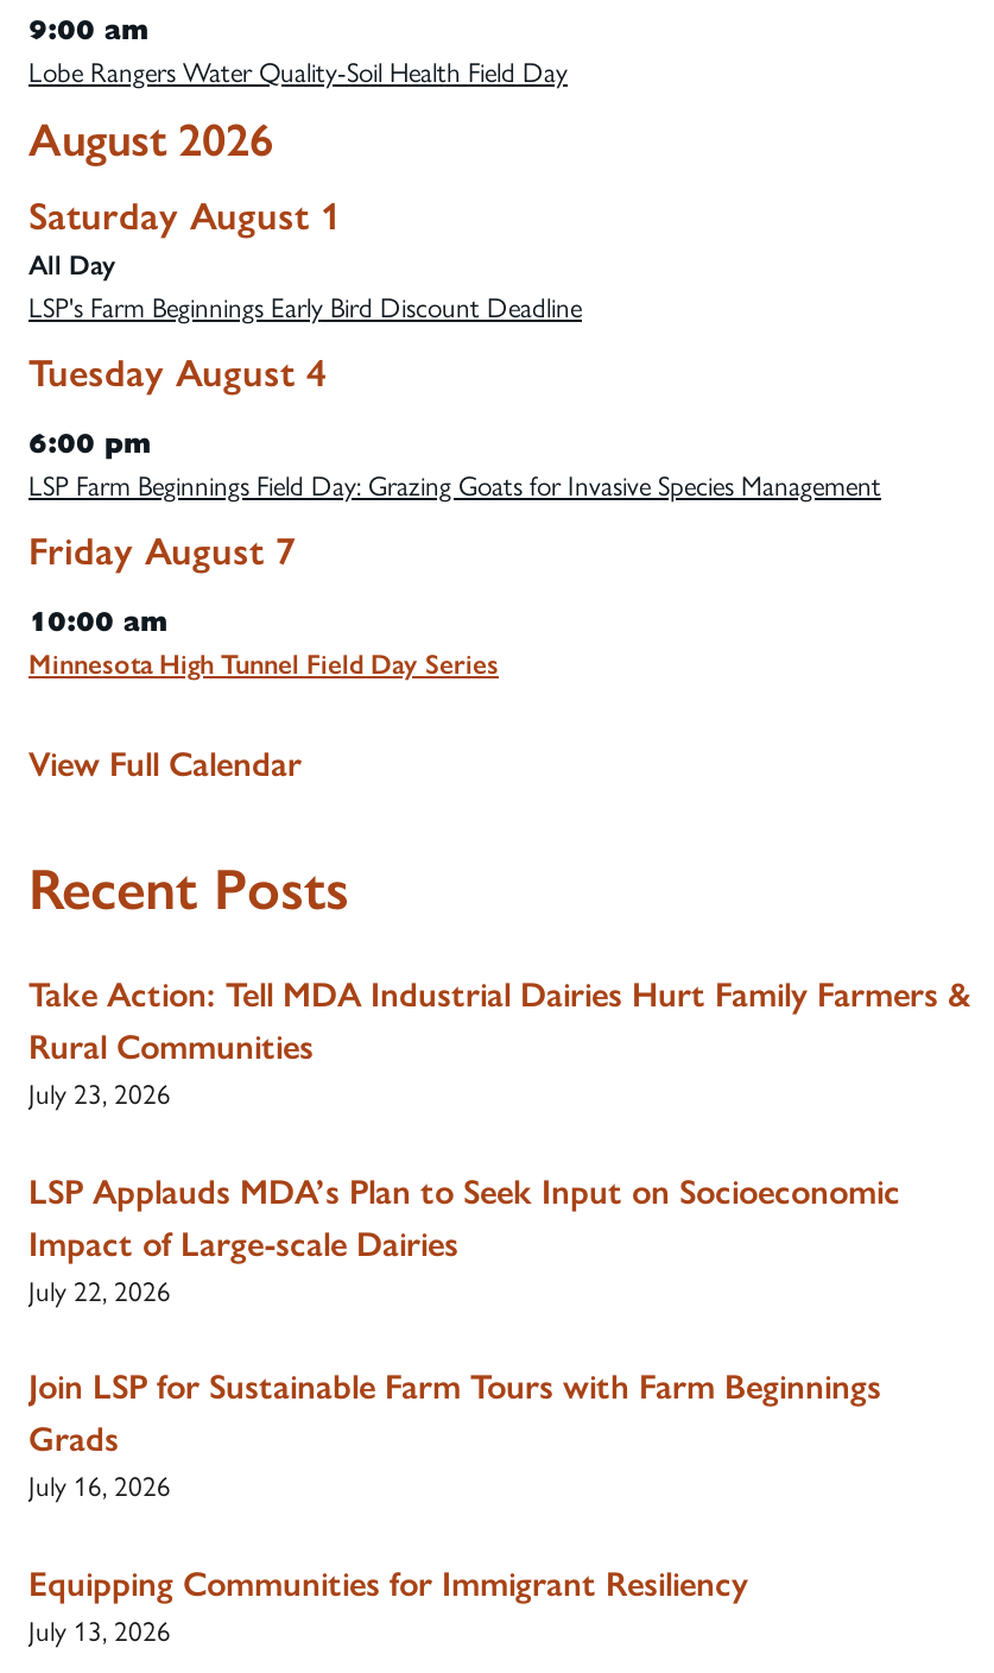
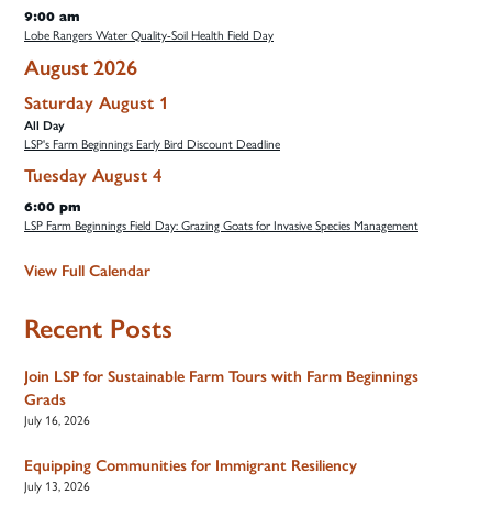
- Friday August 7
- 10:00 am
- Minnesota High Tunnel Field Day Series

- Take Action: Tell MDA Industrial Dairies Hurt Family Farmers &
- Rural Communities
- July 23, 2026
- LSP Applauds MDA’s Plan to Seek Input on Socioeconomic
- Impact of Large-scale Dairies
- July 22, 2026
